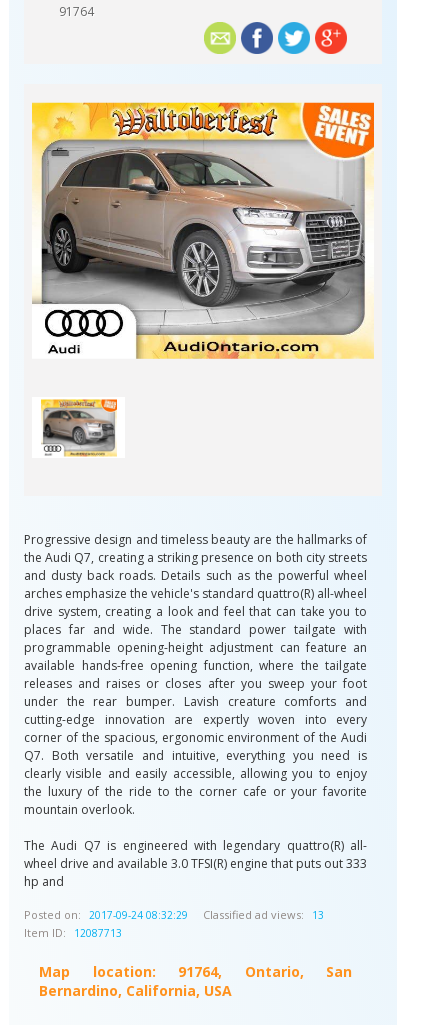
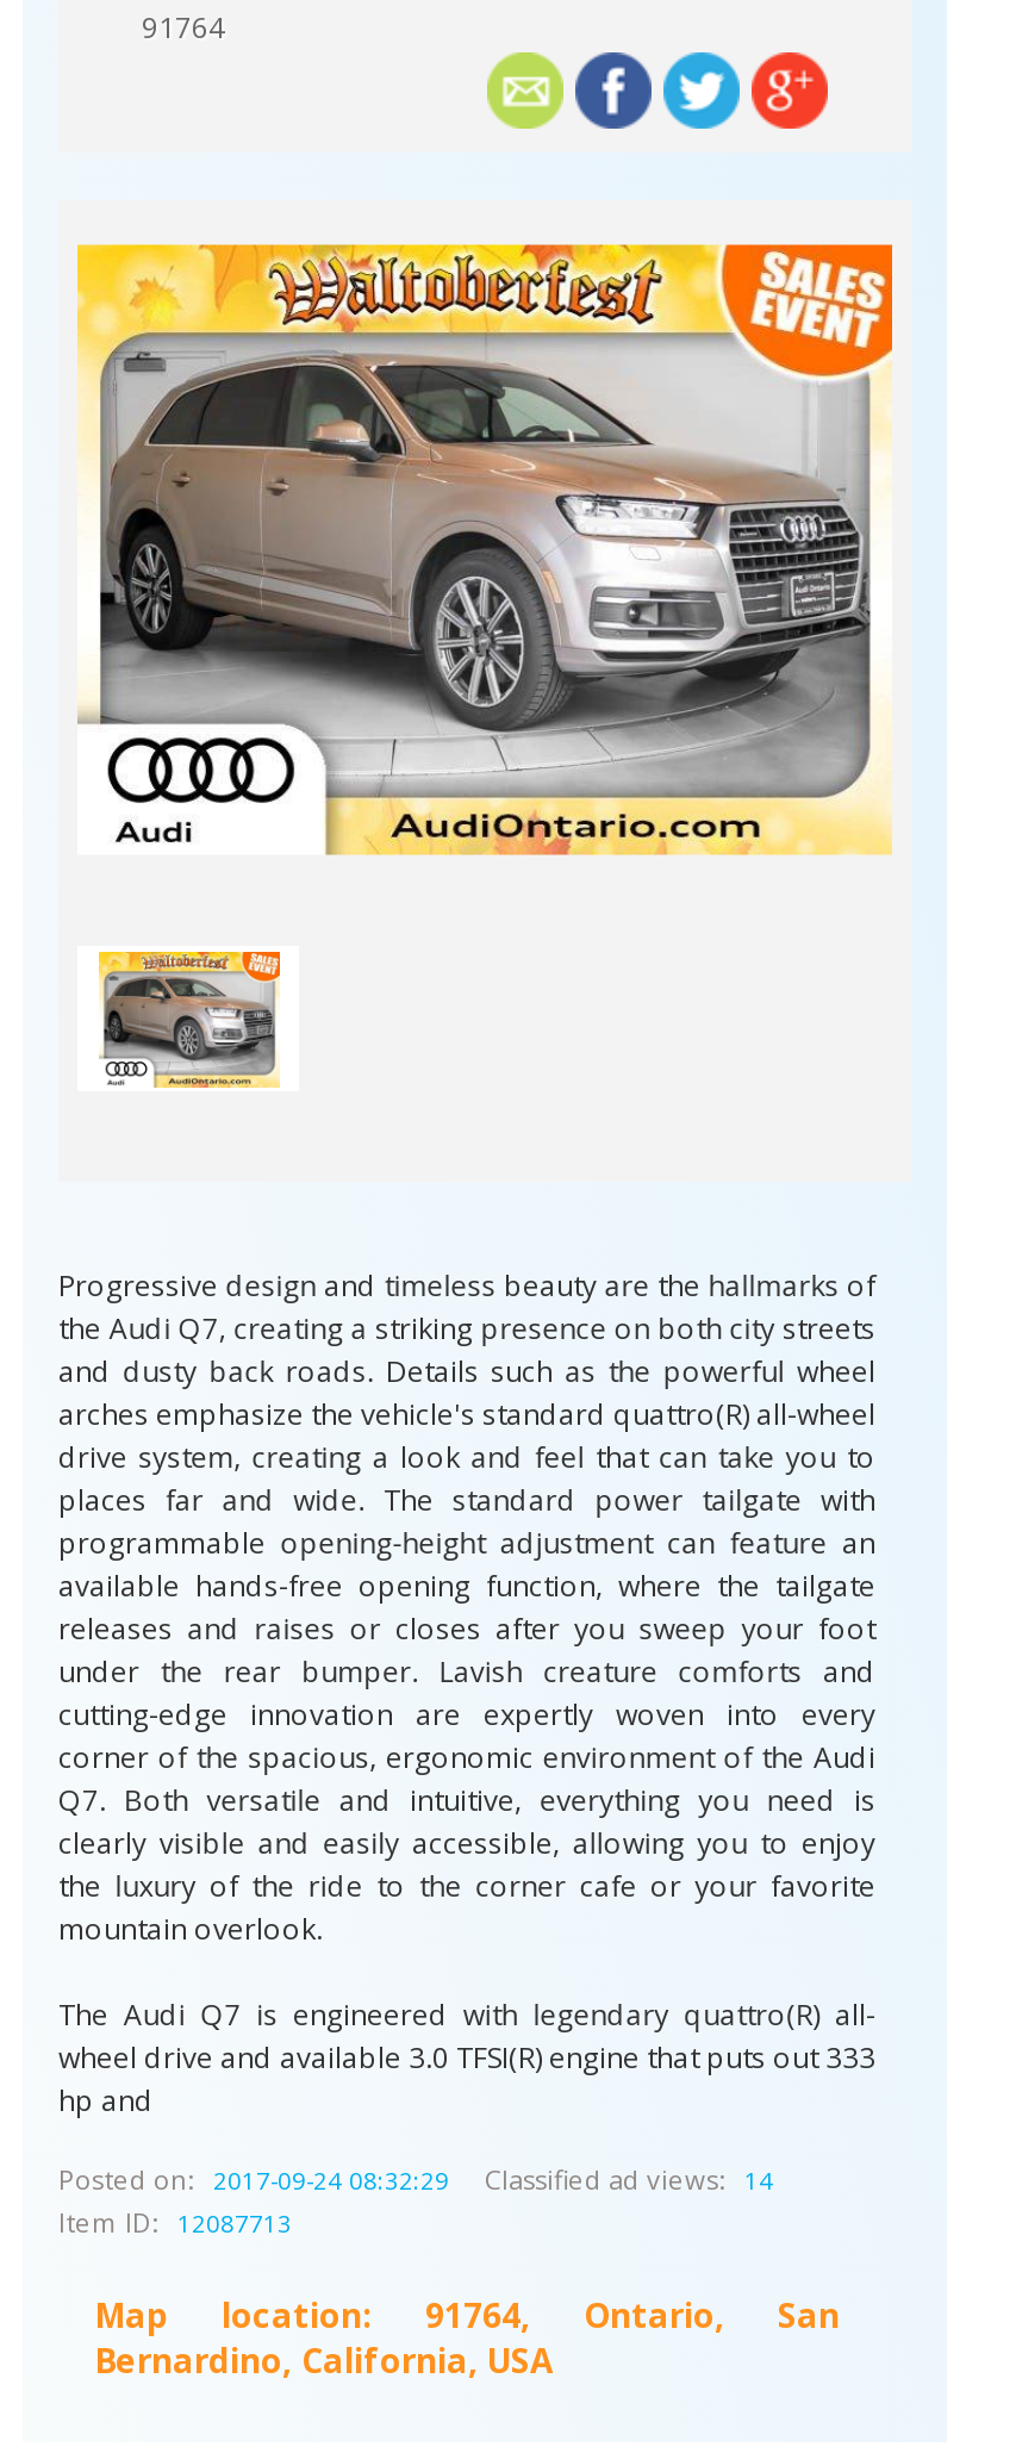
- Classified ad views: 13
+ Classified ad views: 14
